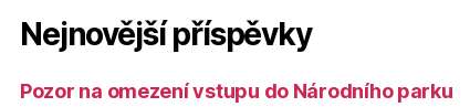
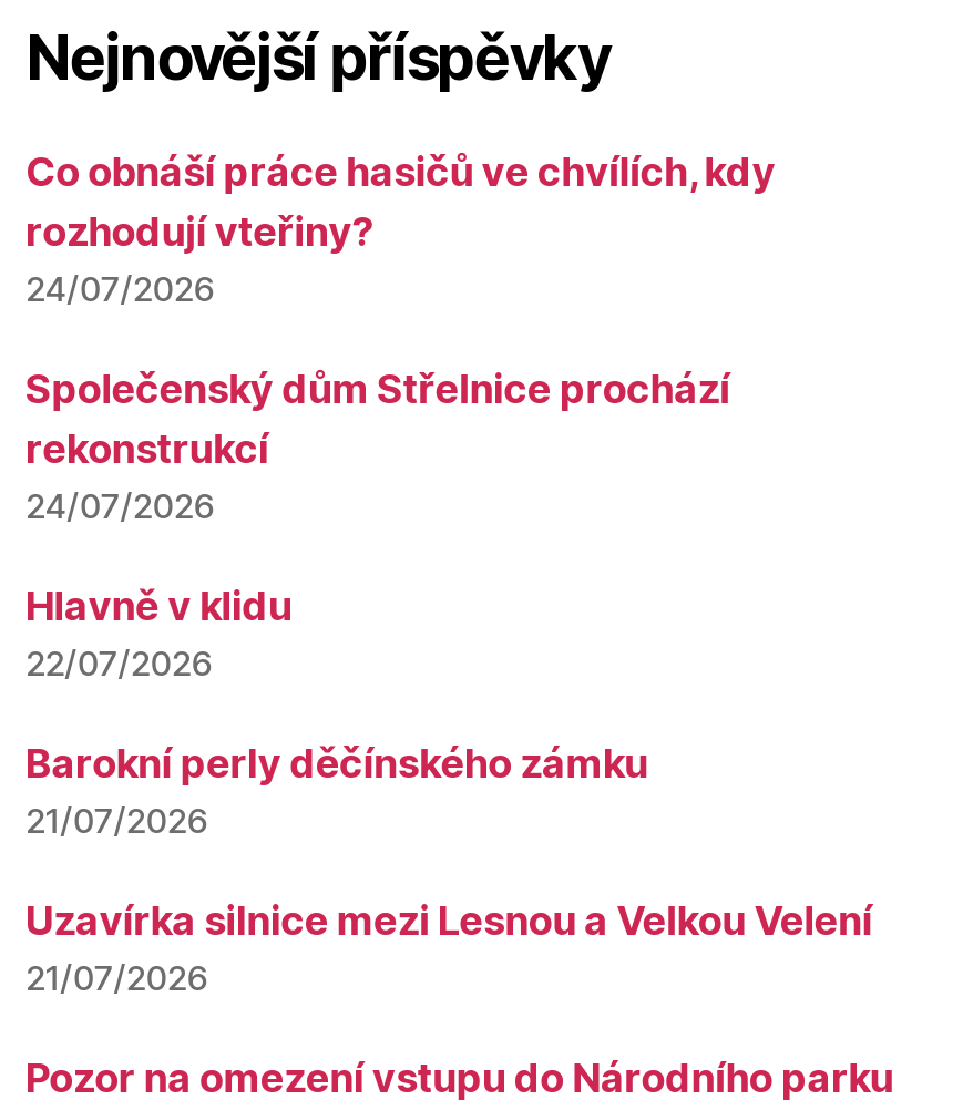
+ Co obnáší práce hasičů ve chvílích, kdy
+ rozhodují vteřiny?
+ 24/07/2026
+ Společenský dům Střelnice prochází
+ rekonstrukcí
+ 24/07/2026
+ Hlavně v klidu
+ 22/07/2026
+ Barokní perly děčínského zámku
+ 21/07/2026
+ Uzavírka silnice mezi Lesnou a Velkou Velení
+ 21/07/2026
